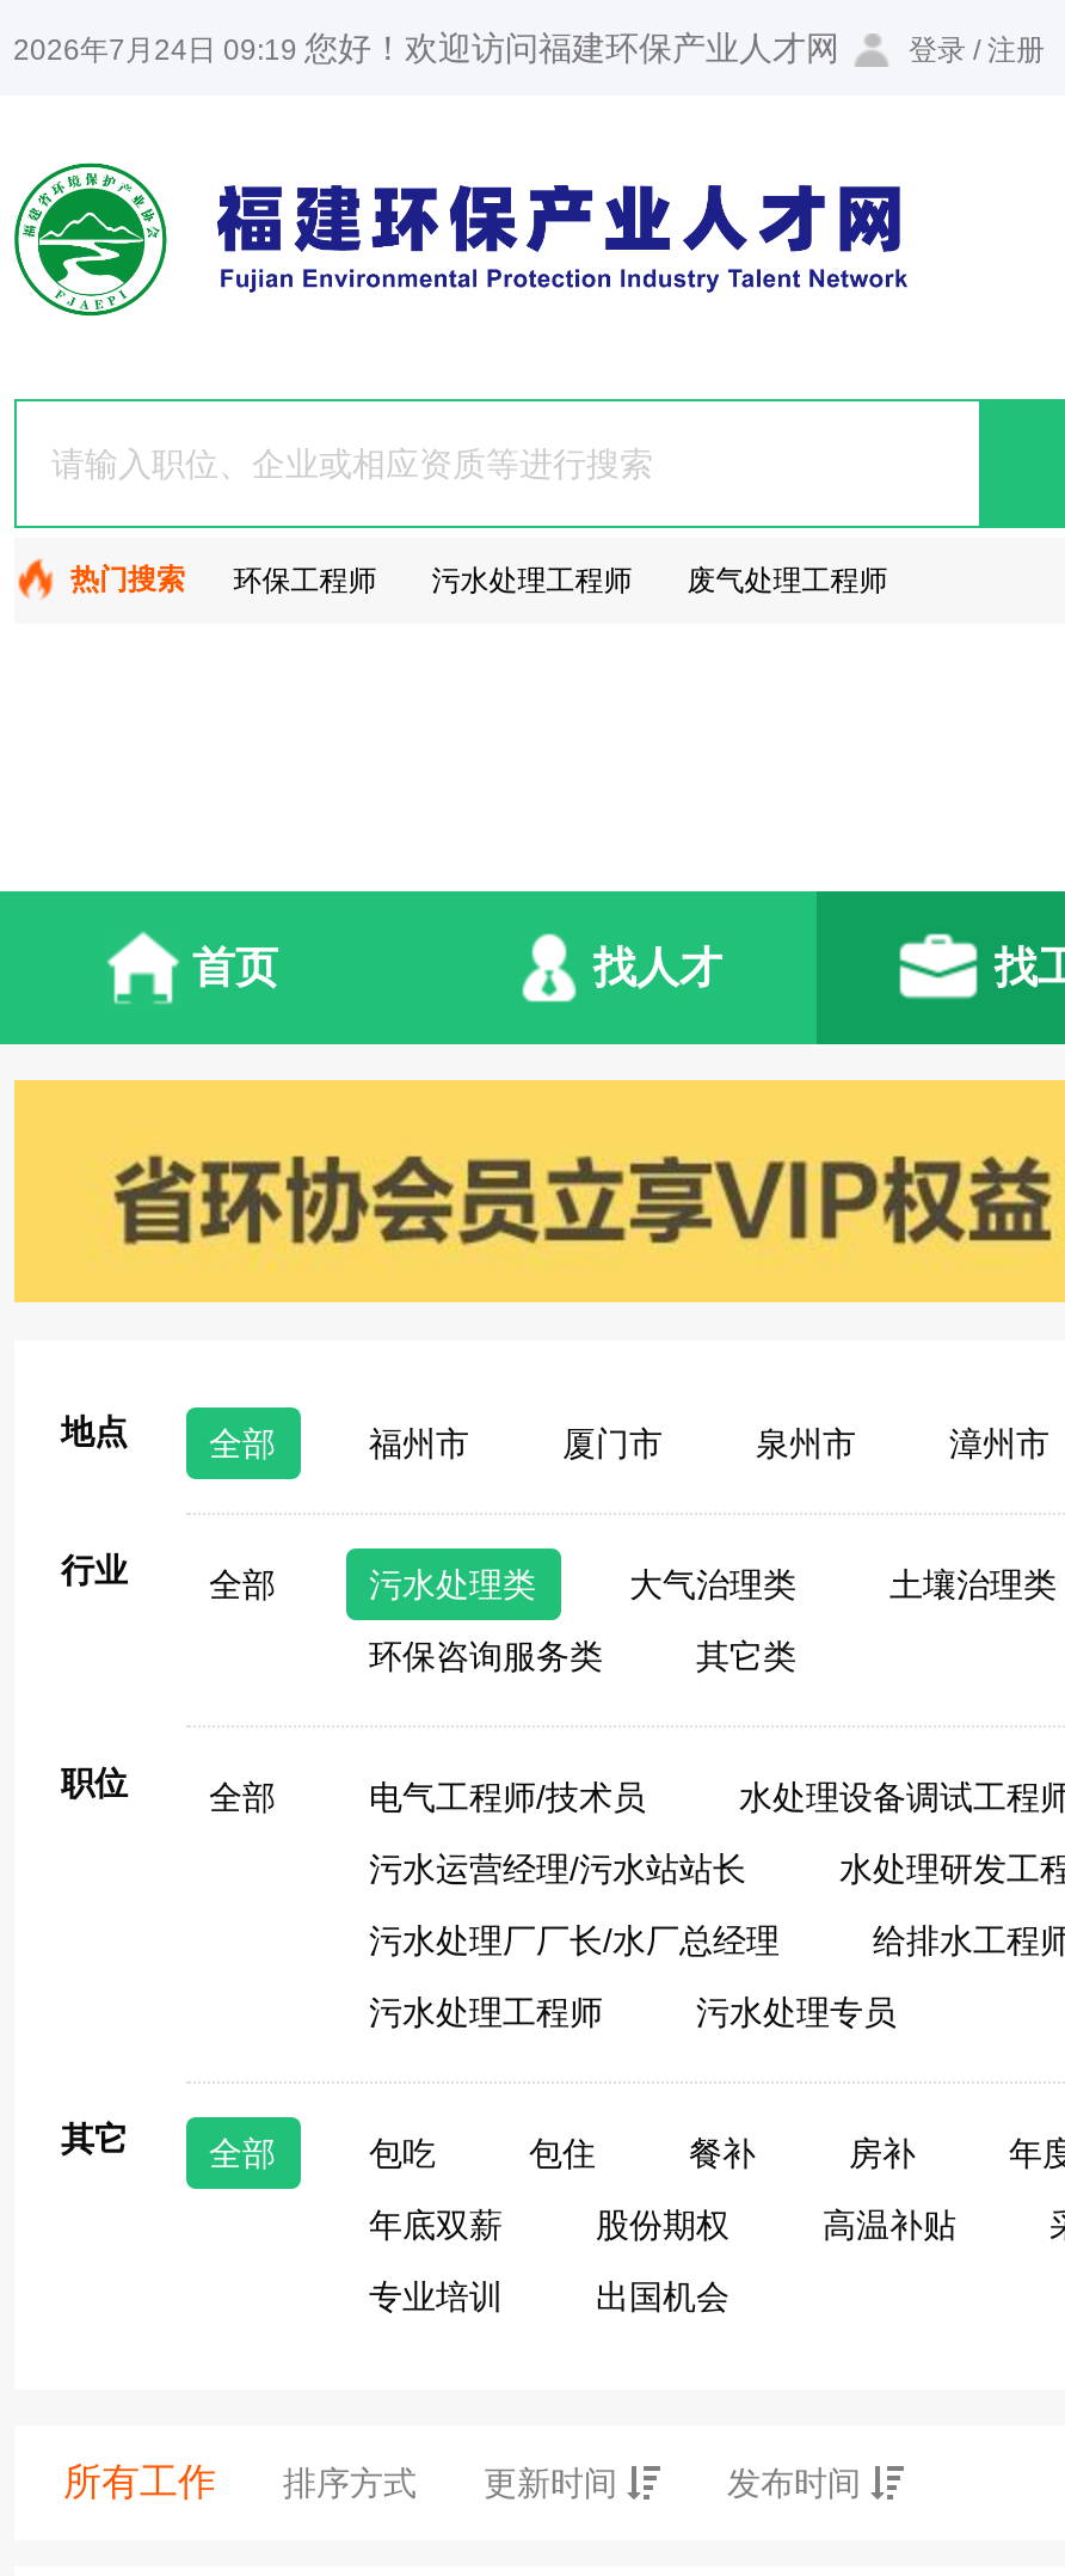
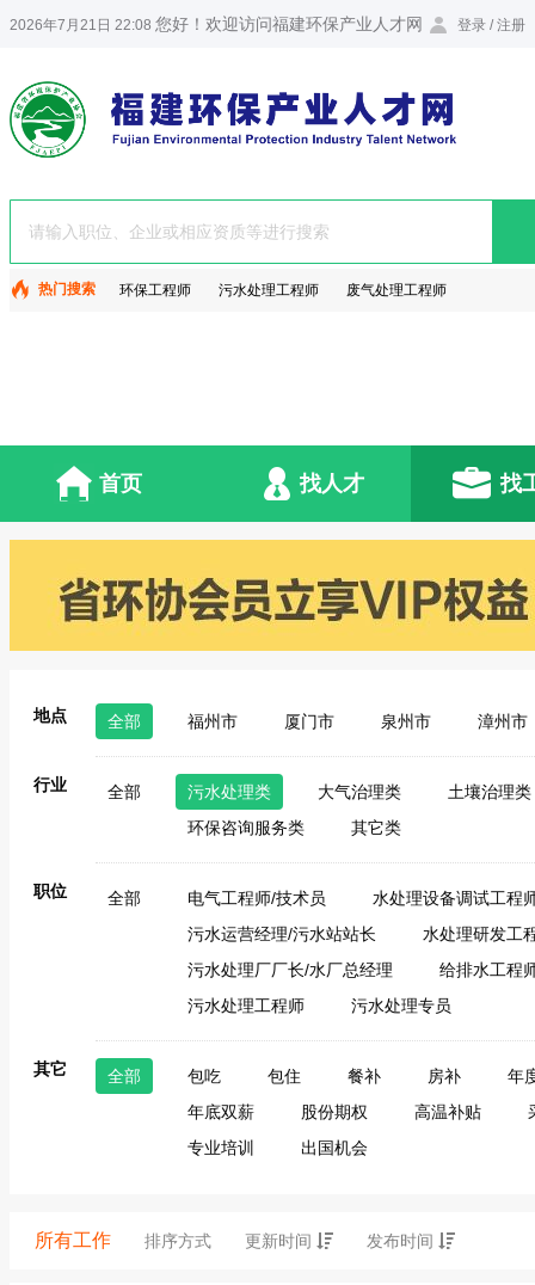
- 2026年7月24日 09:19 您好！欢迎访问福建环保产业人才网
+ 2026年7月21日 22:08 您好！欢迎访问福建环保产业人才网
